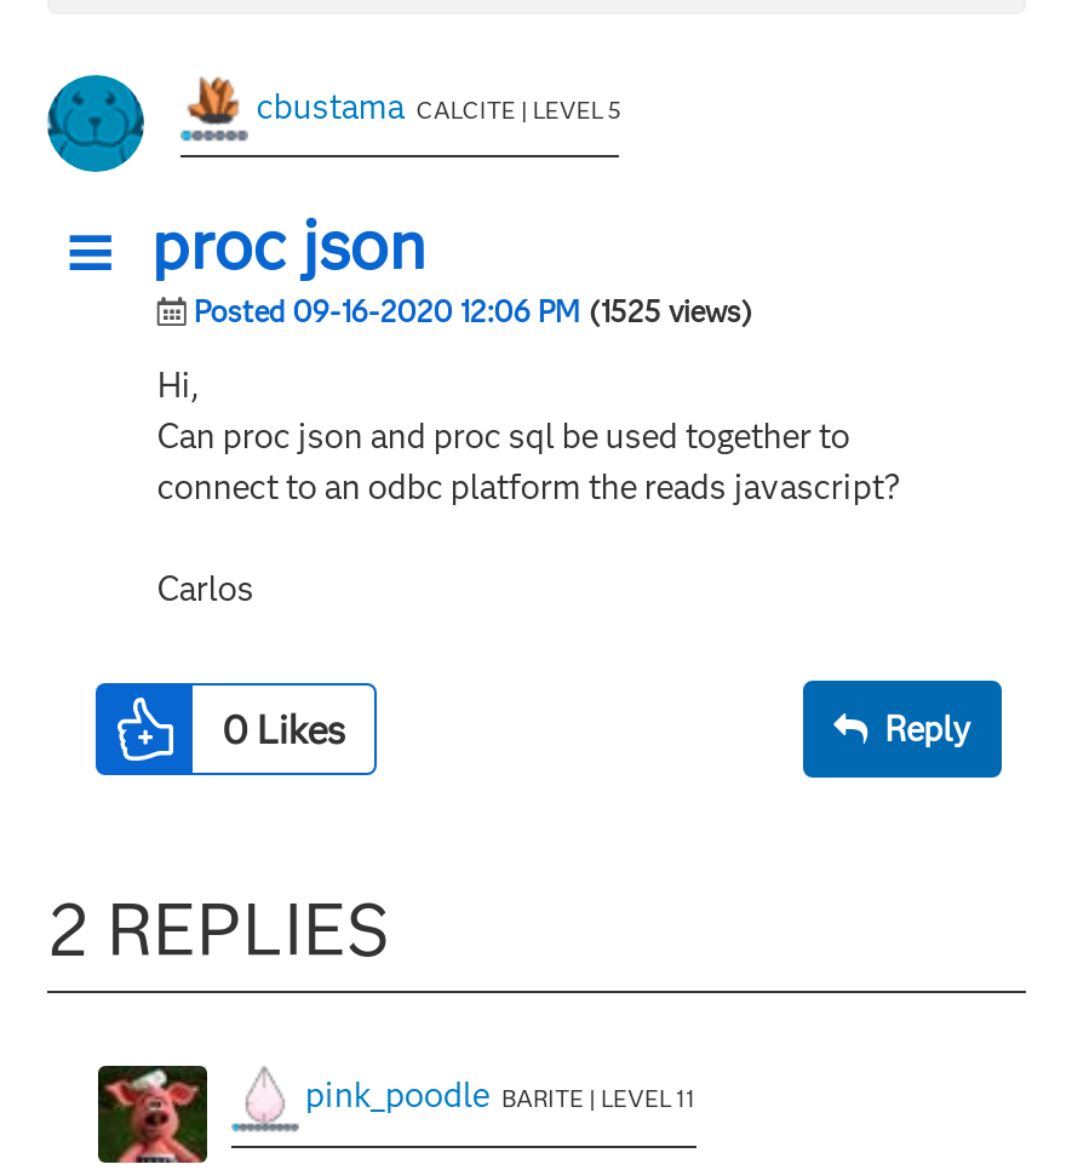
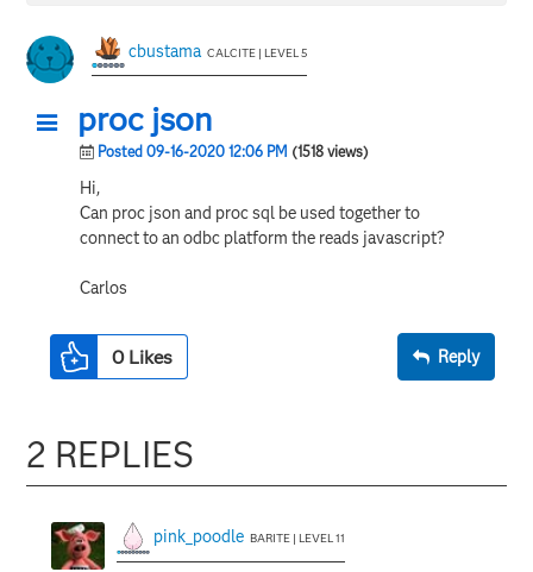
- Posted 09-16-2020 12:06 PM (1525 views)
+ Posted 09-16-2020 12:06 PM (1518 views)
